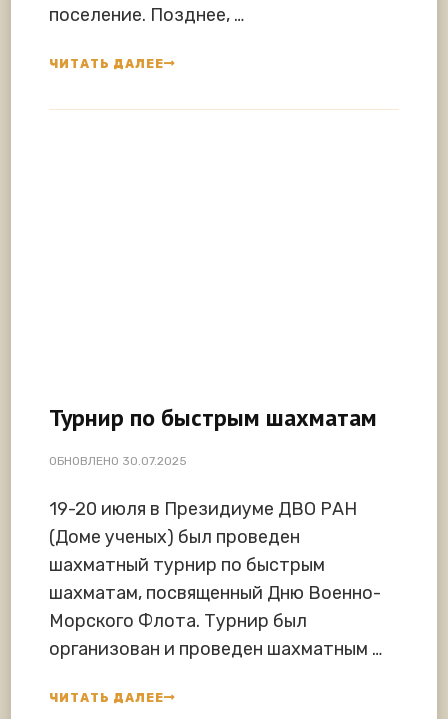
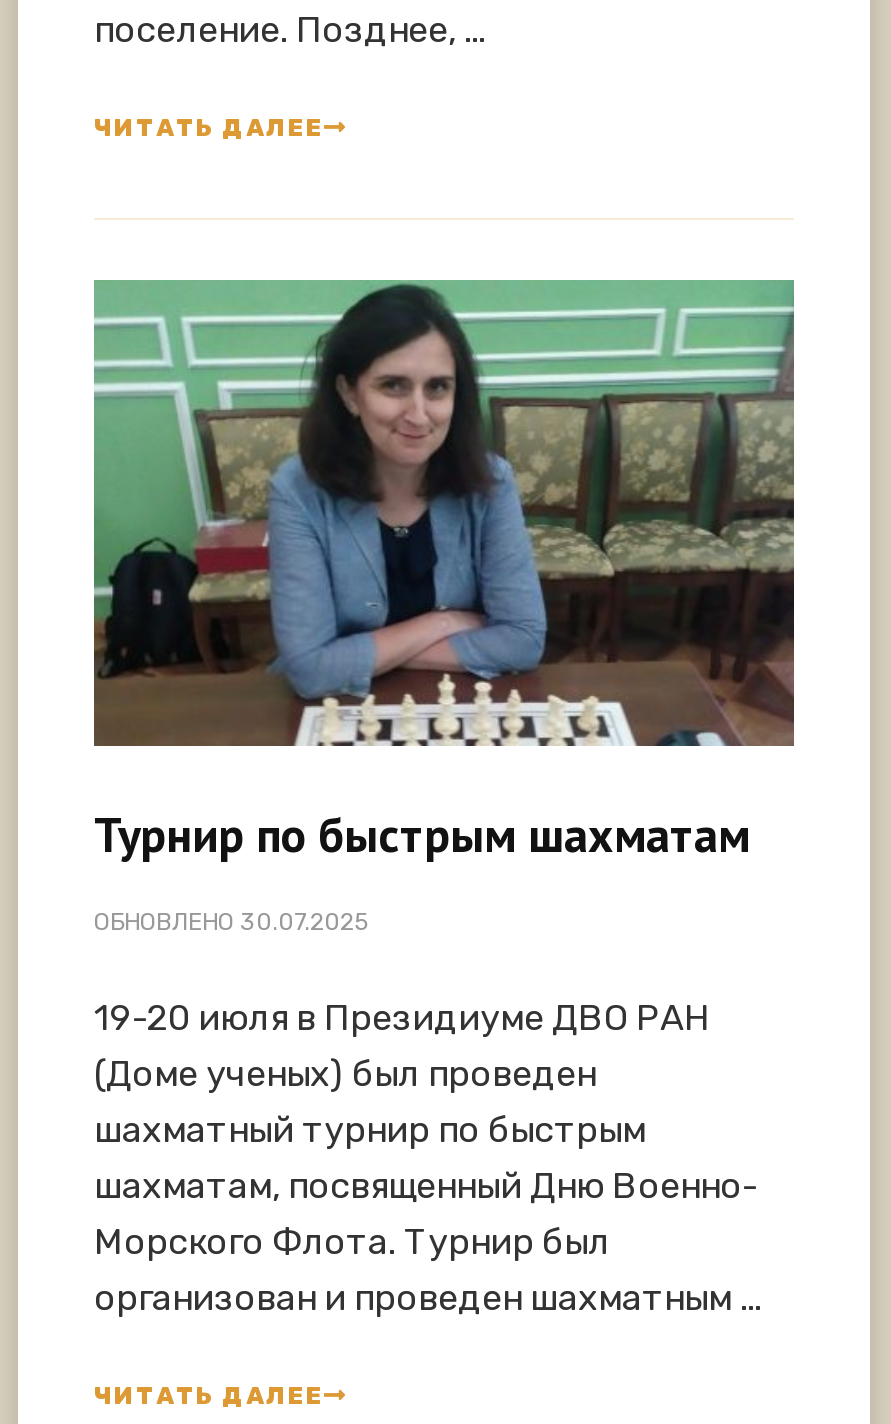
+ [image]
